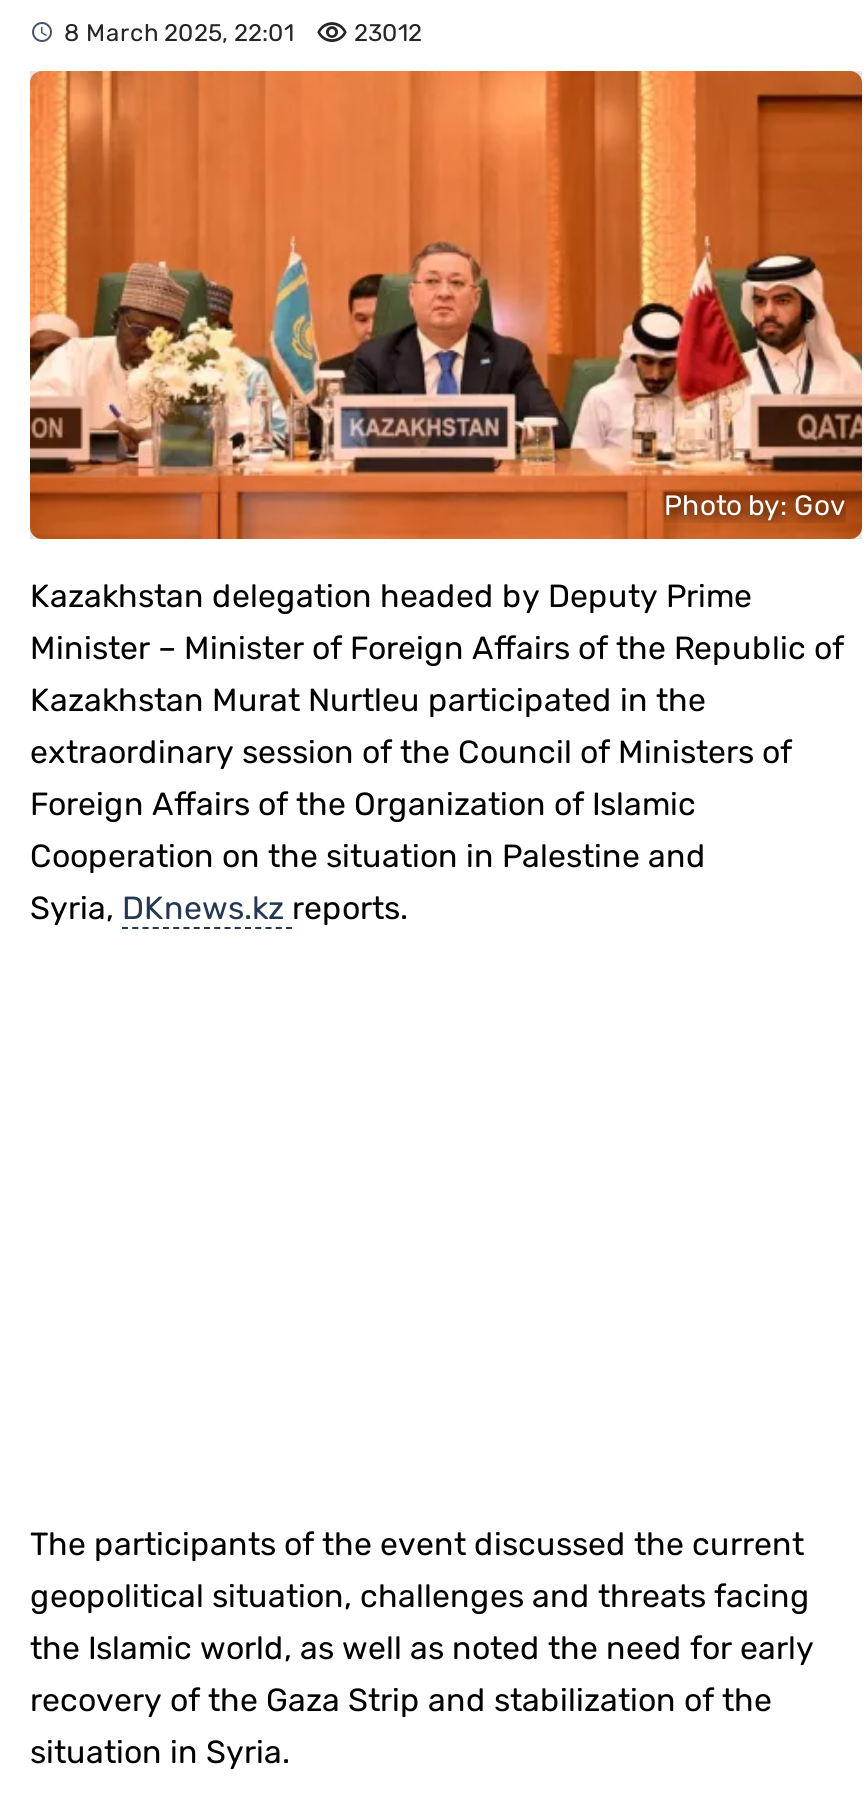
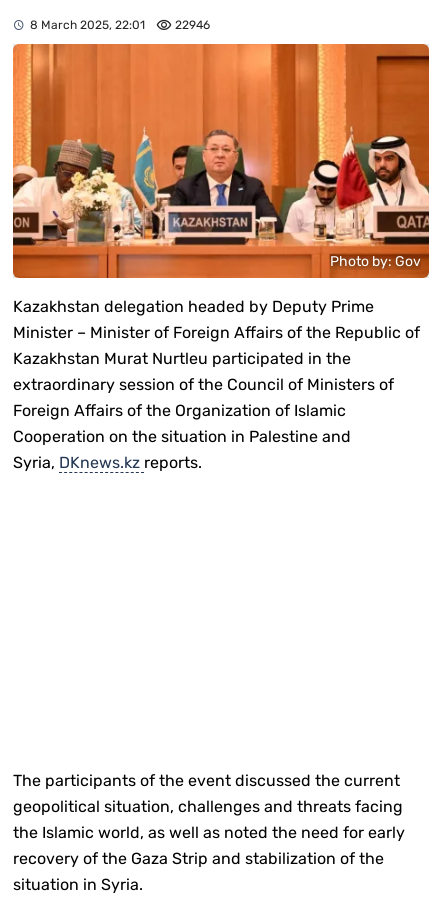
- 23012
+ 22946
